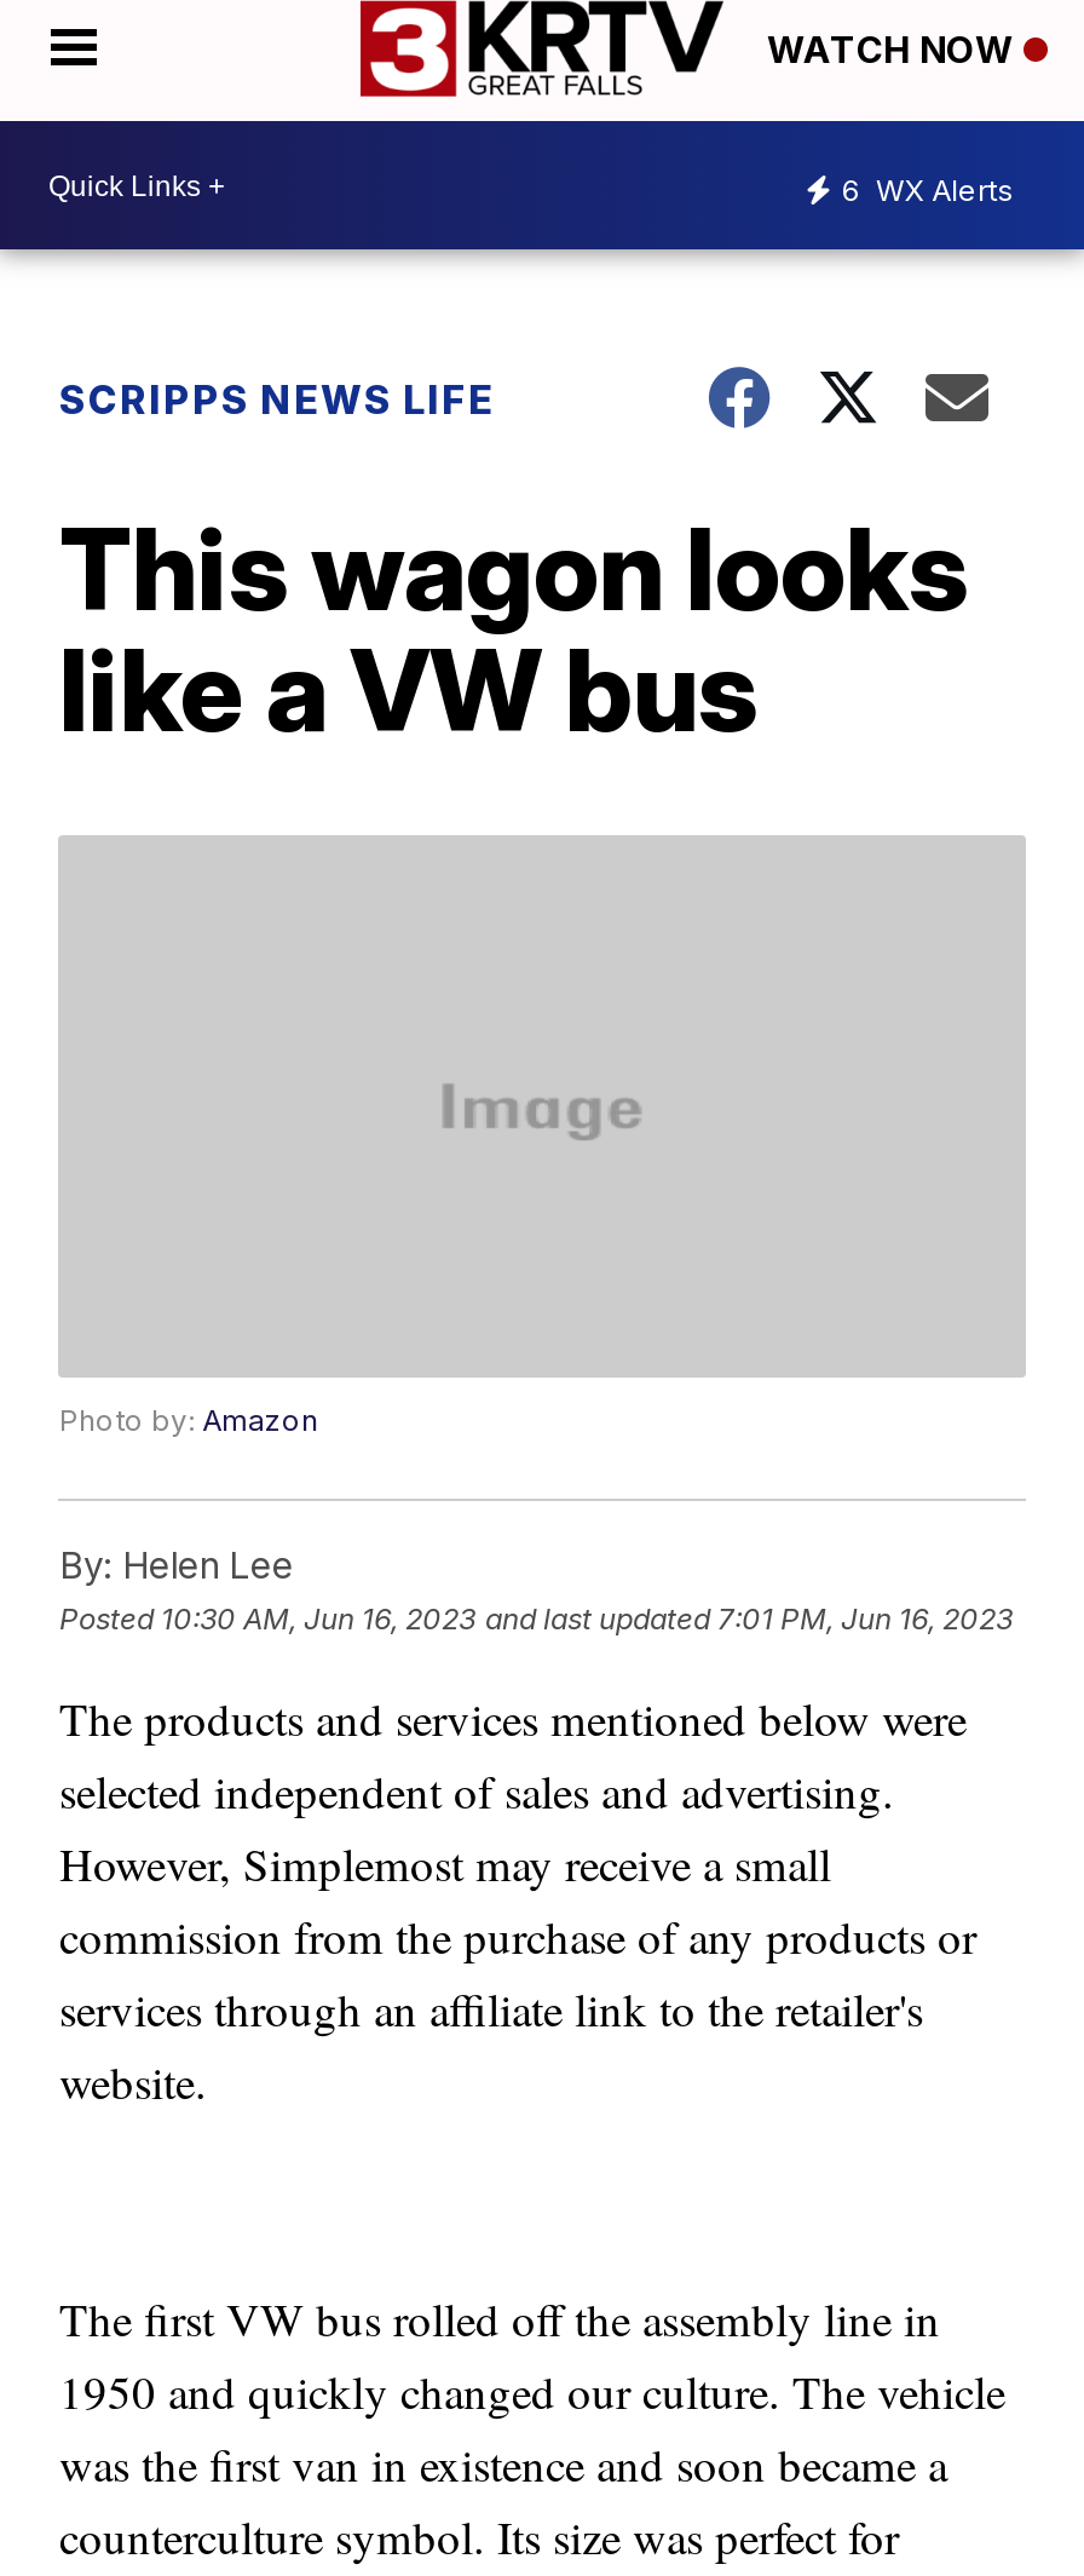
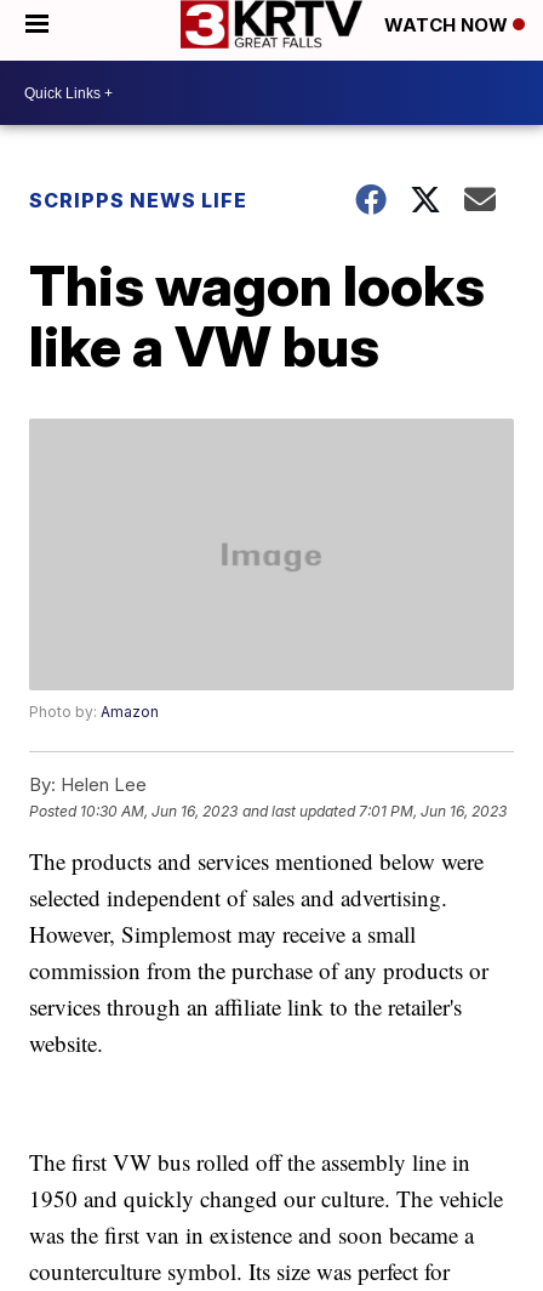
- 6 WX Alerts
